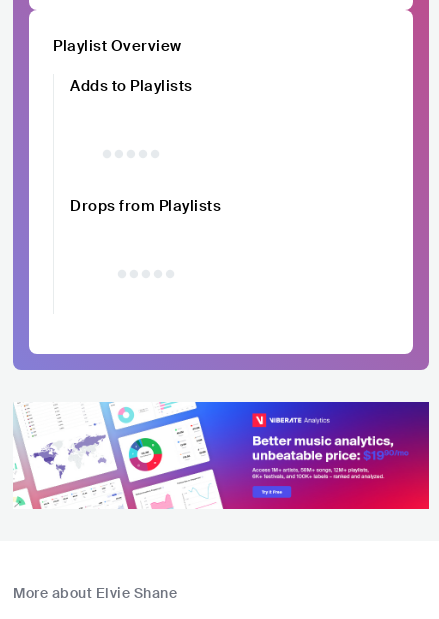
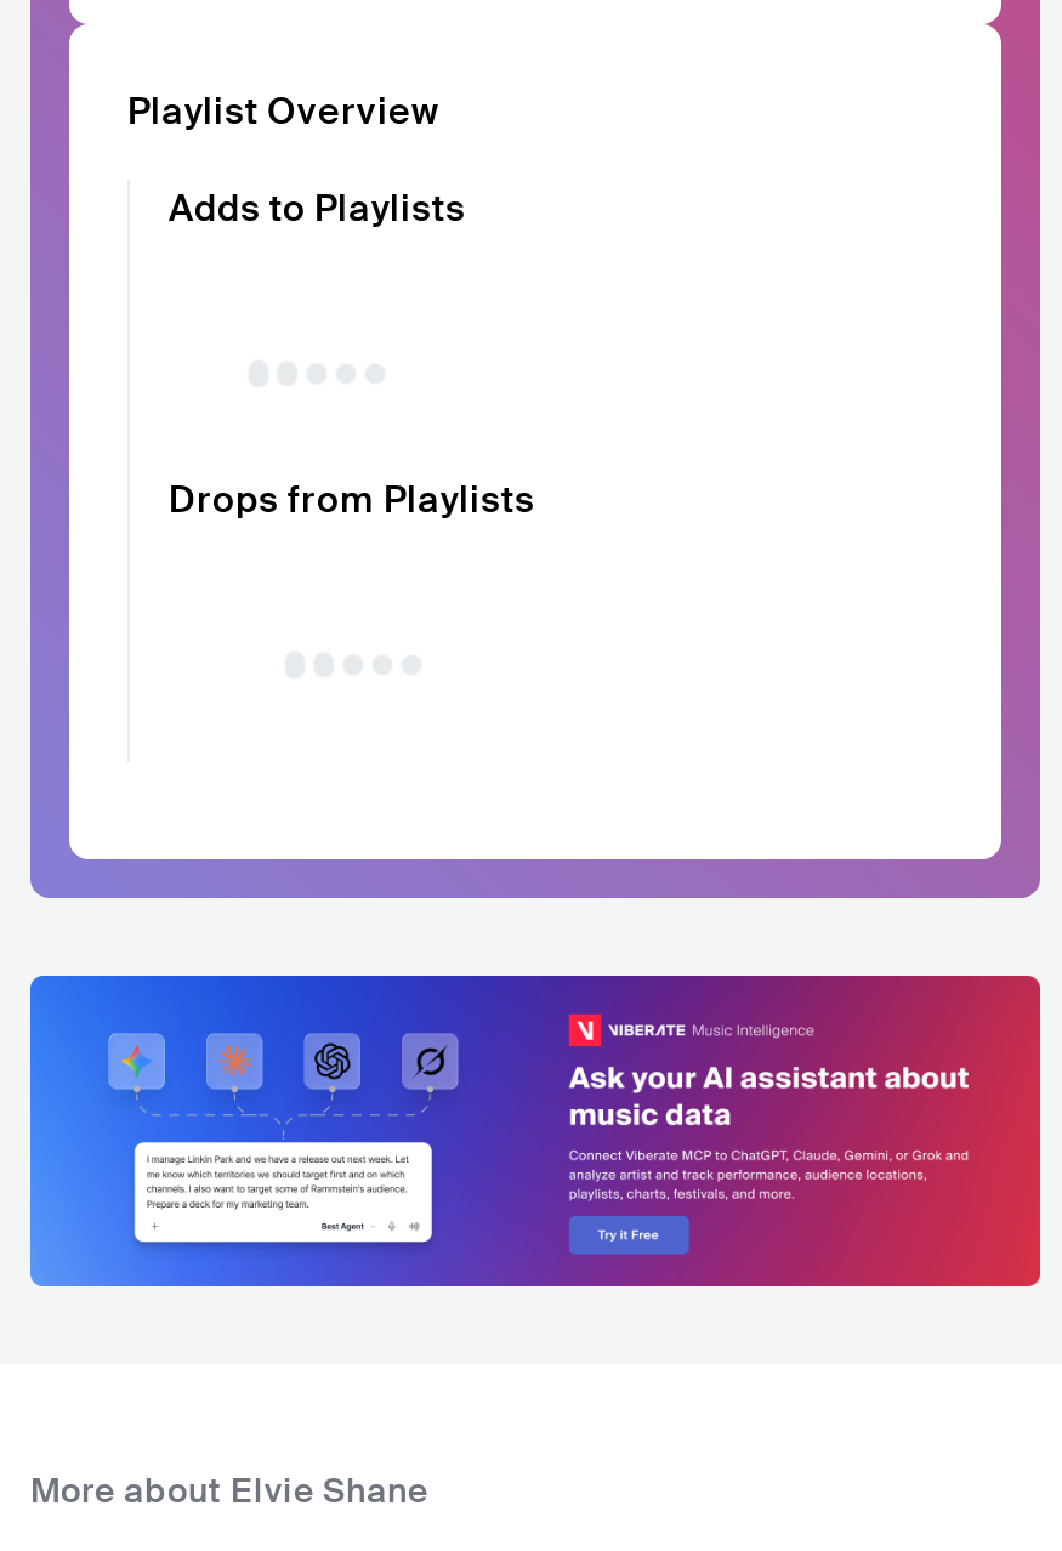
- [image]
+ [image]
